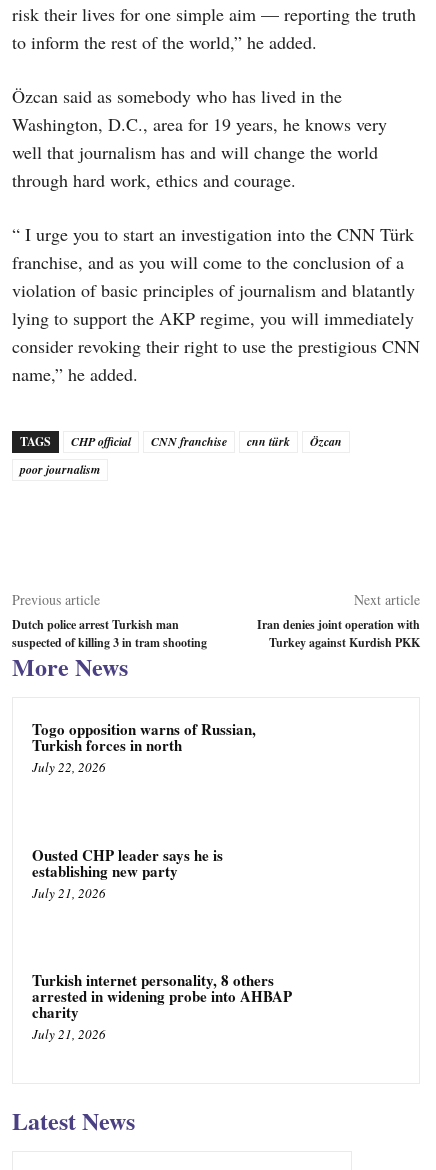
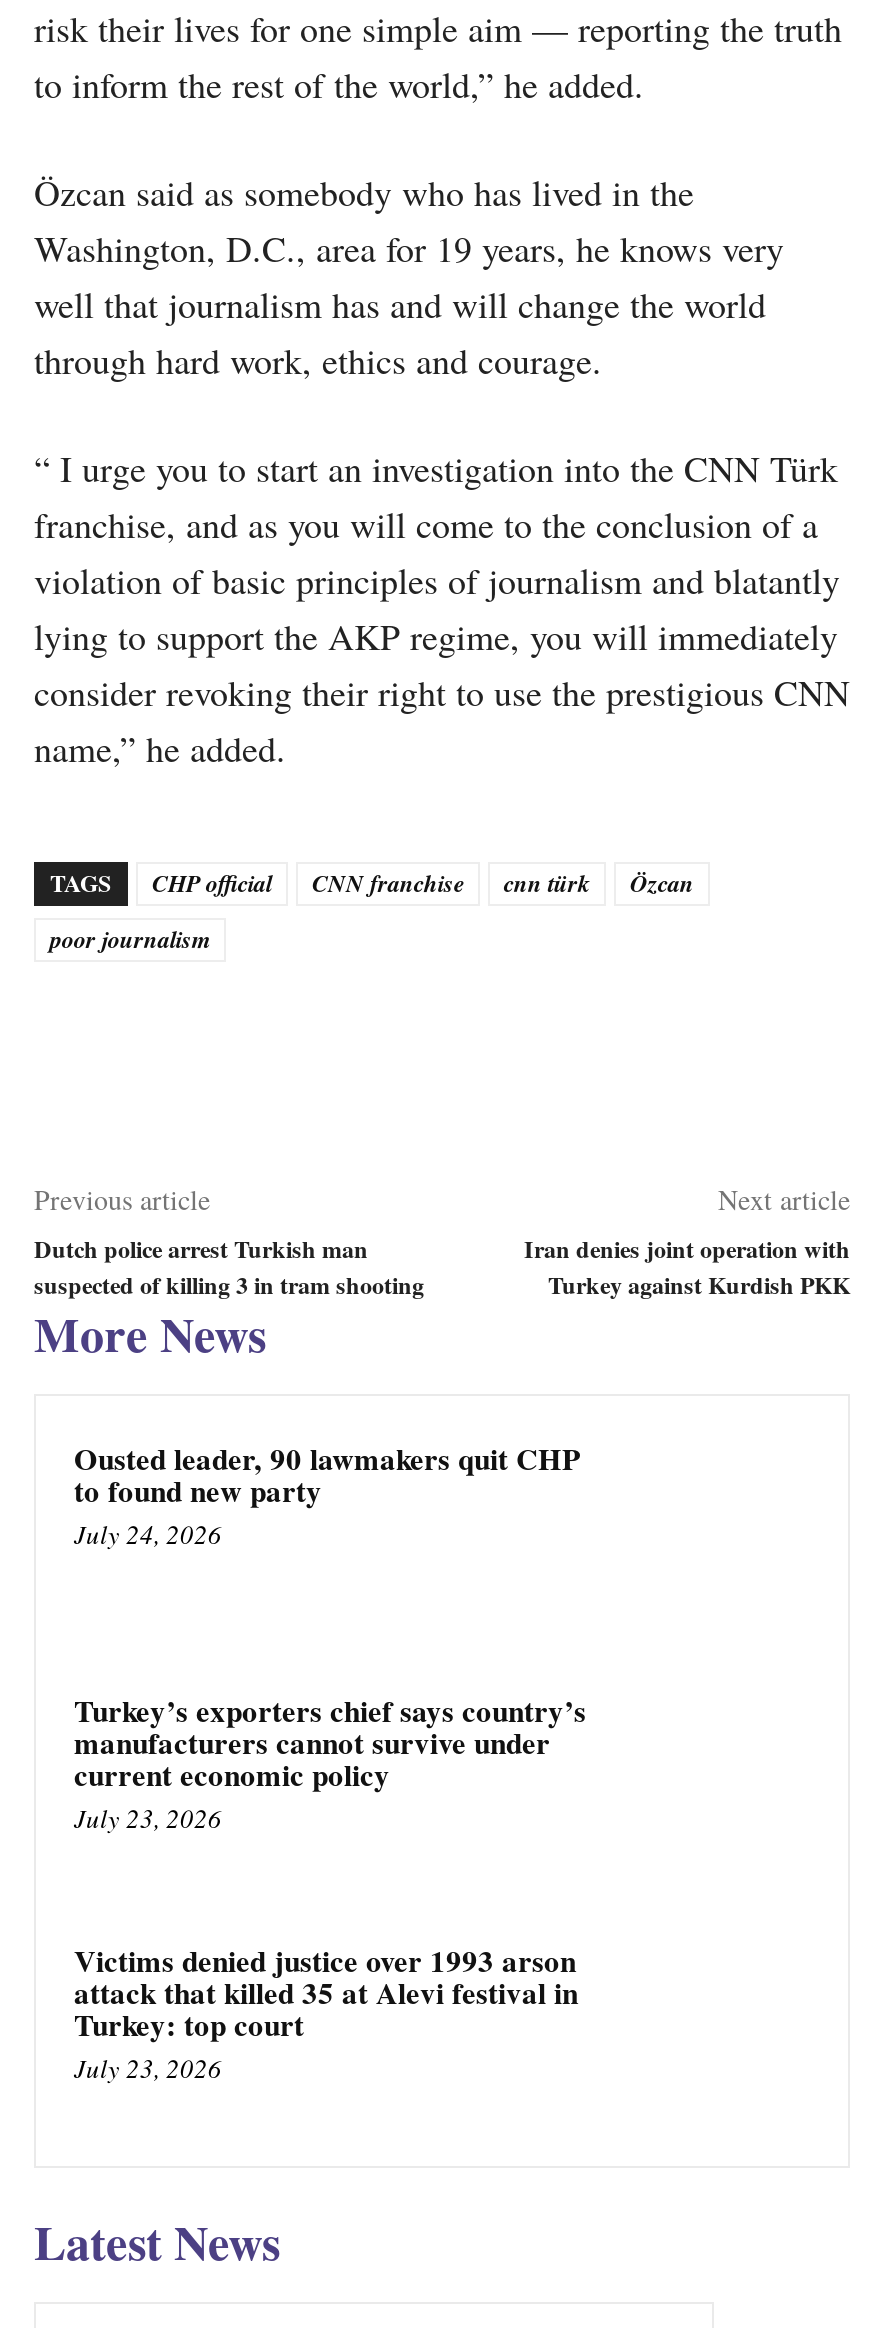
- Togo opposition warns of Russian,
- Turkish forces in north
- July 22, 2026
+ Ousted leader, 90 lawmakers quit CHP
+ to found new party
+ July 24, 2026

- Ousted CHP leader says he is
- establishing new party
- July 21, 2026
+ Turkey’s exporters chief says country’s
+ manufacturers cannot survive under
+ current economic policy
+ July 23, 2026

- Turkish internet personality, 8 others
- arrested in widening probe into AHBAP
- charity
- July 21, 2026
+ Victims denied justice over 1993 arson
+ attack that killed 35 at Alevi festival in
+ Turkey: top court
+ July 23, 2026
